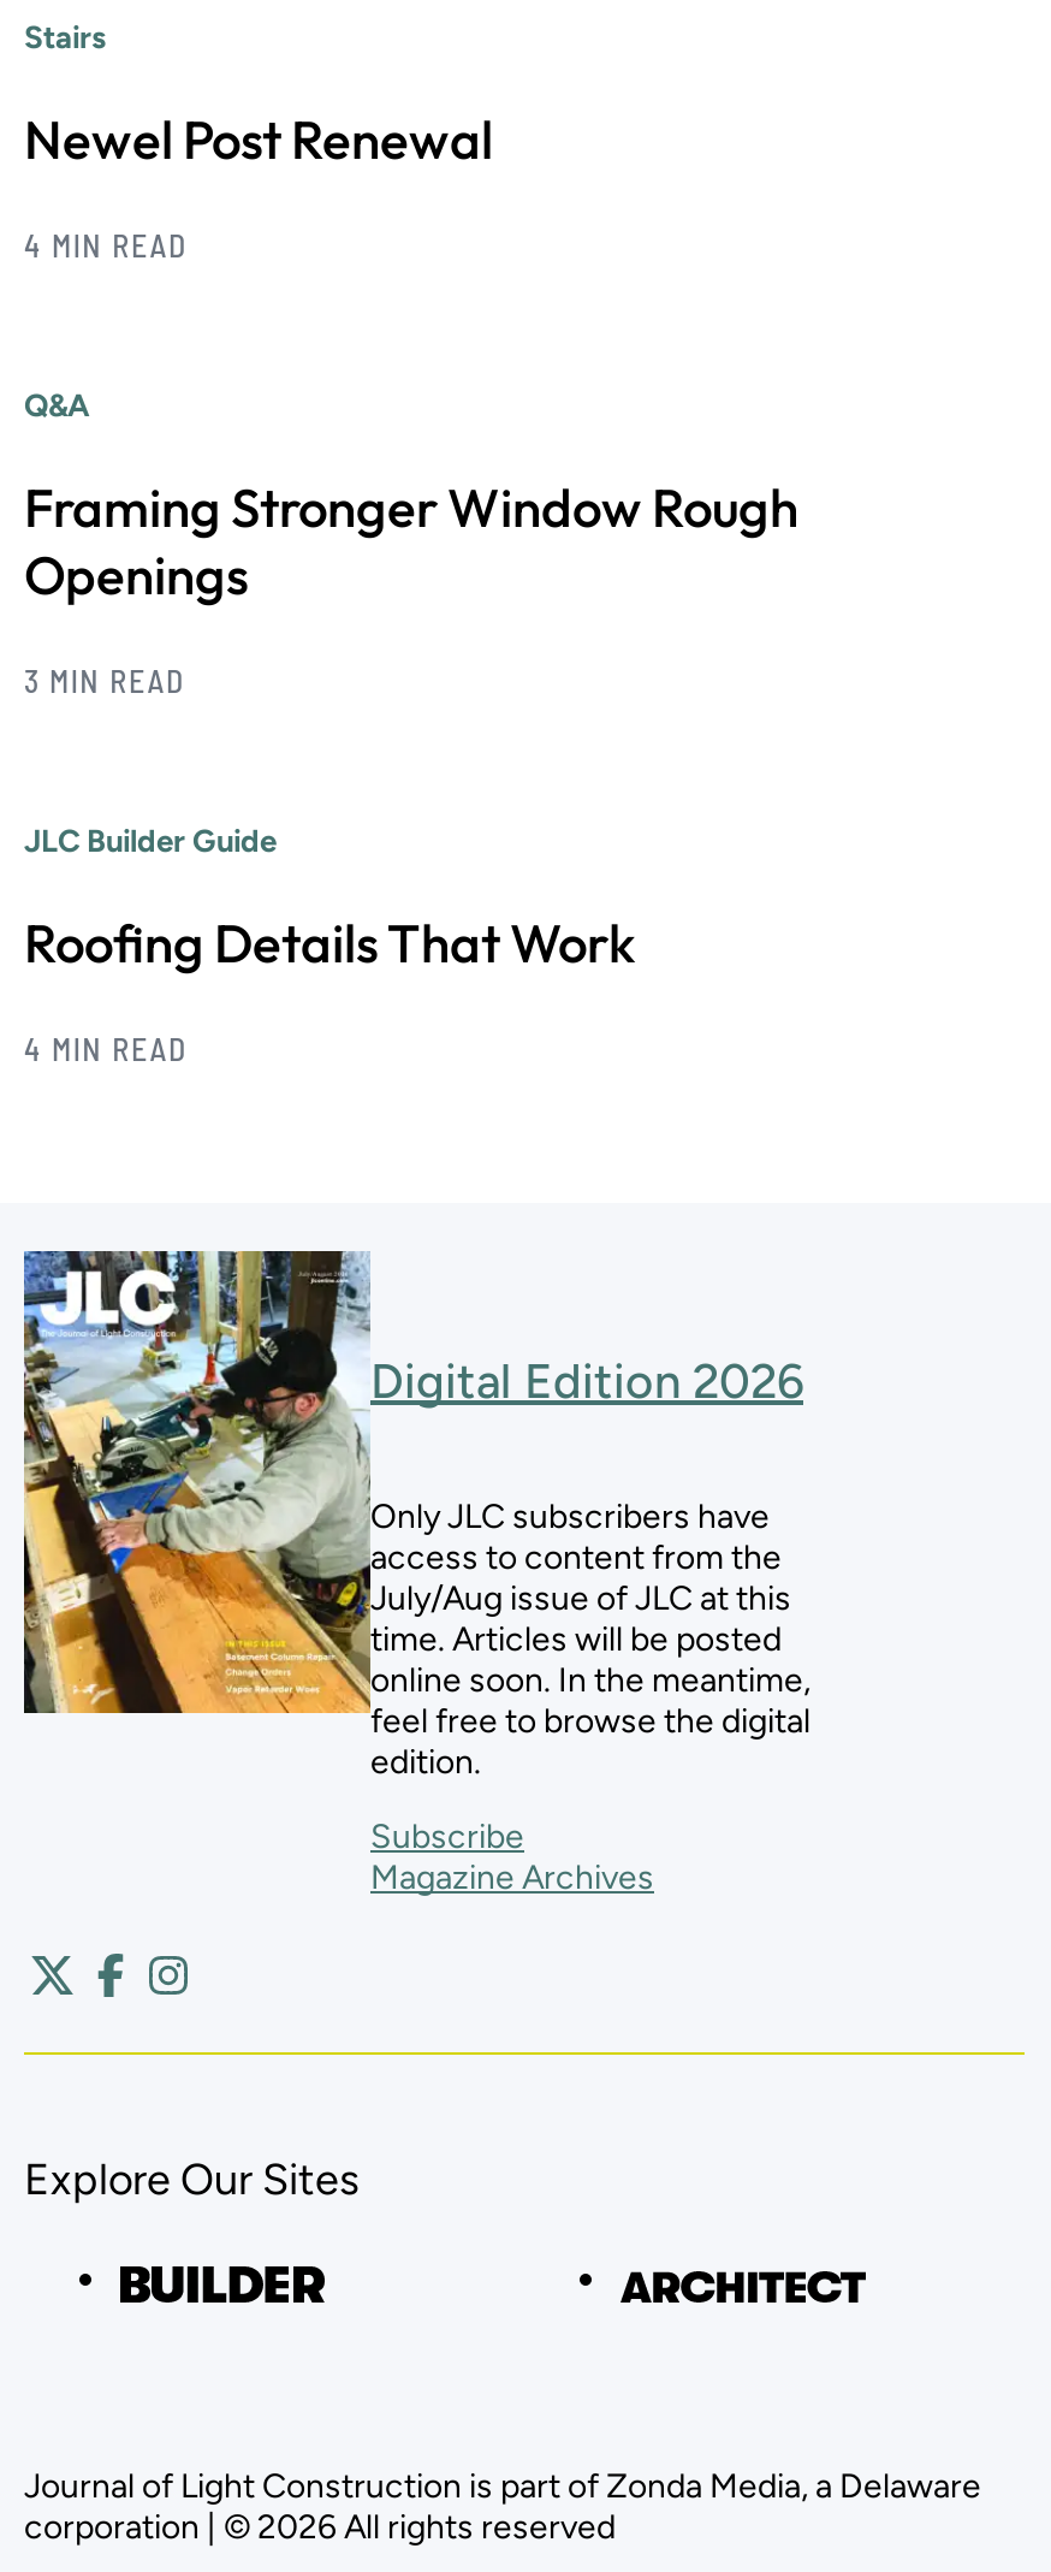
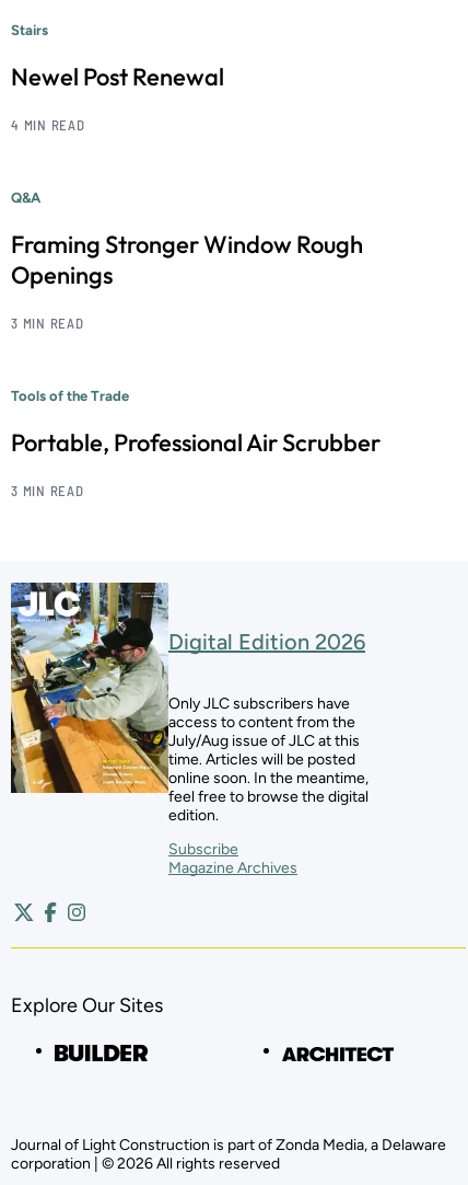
- JLC Builder Guide
+ Tools of the Trade

- Roofing Details That Work
+ Portable, Professional Air Scrubber

- 4 MIN READ
+ 3 MIN READ
